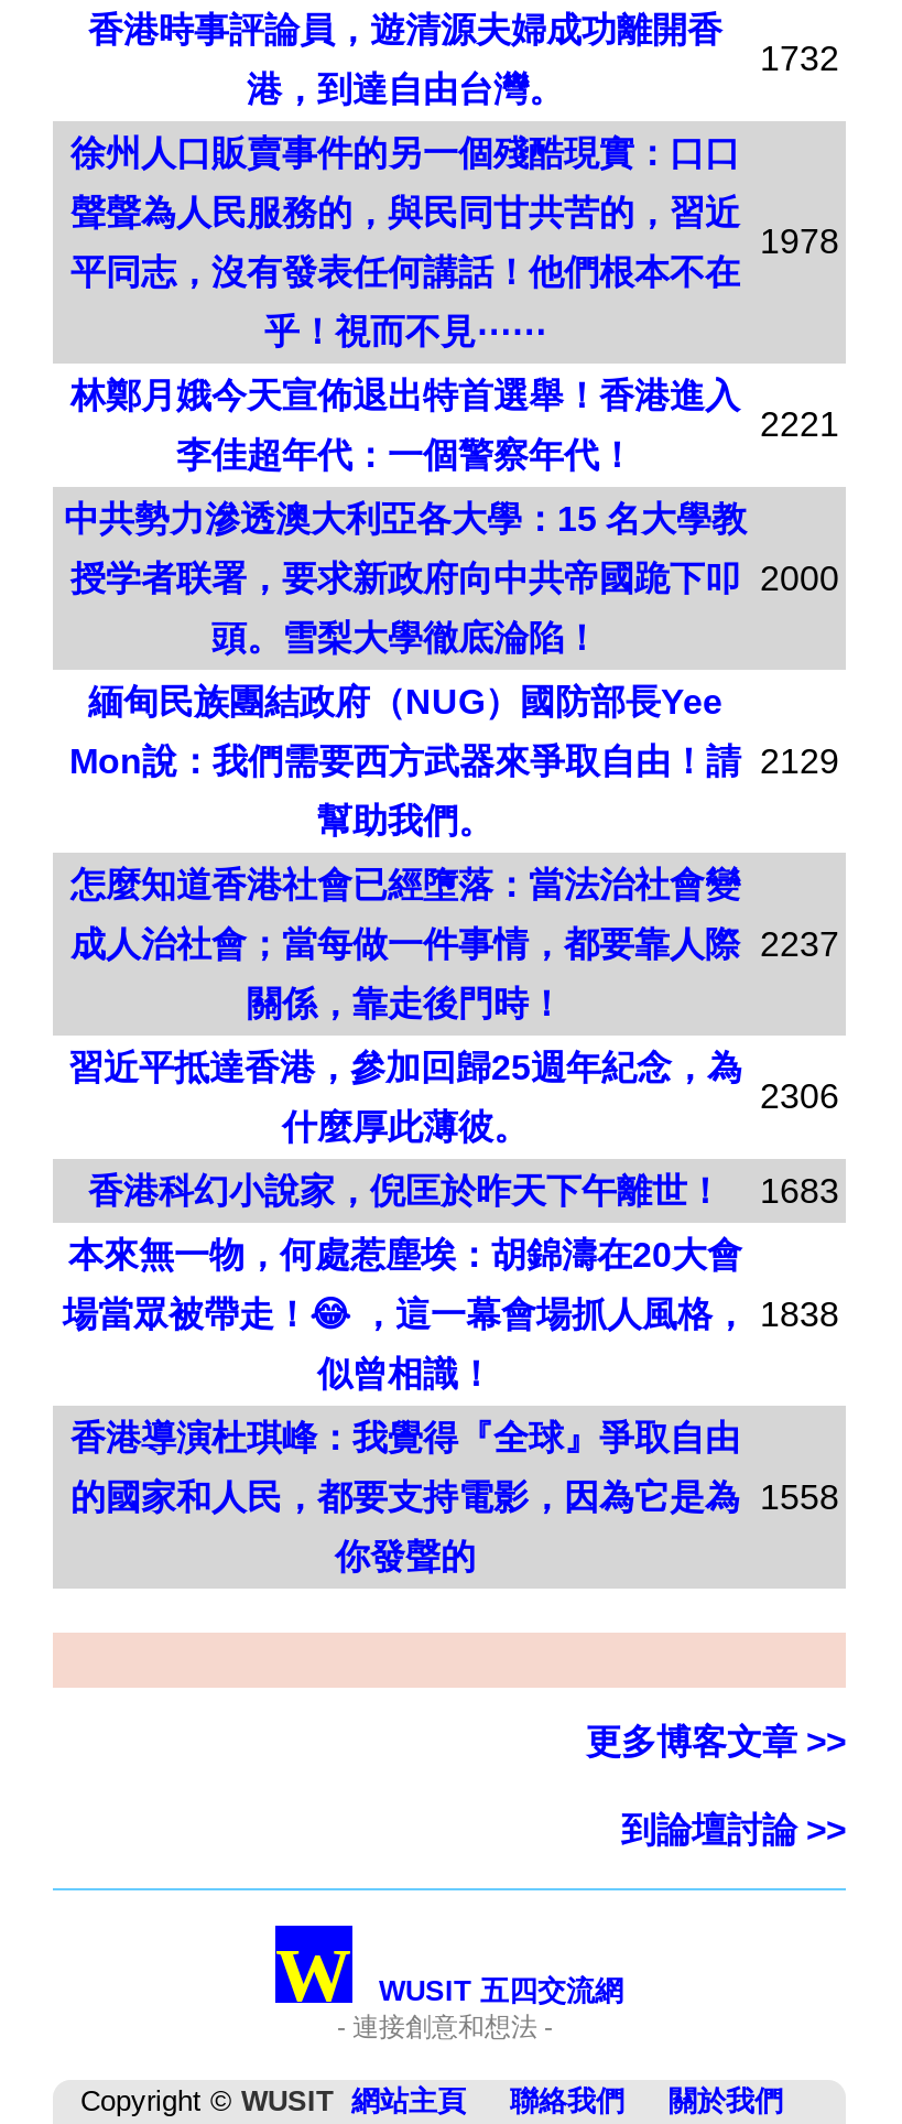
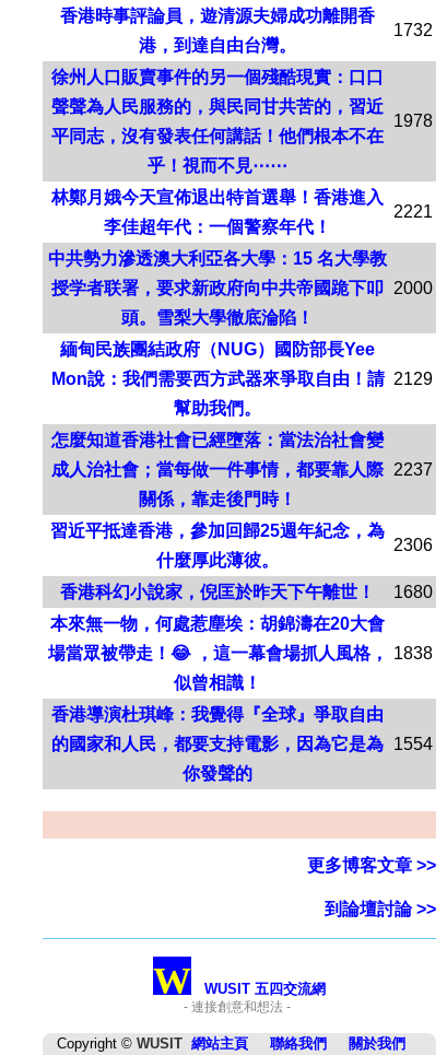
- 香港科幻小說家，倪匡於昨天下午離世！ 1683
+ 香港科幻小說家，倪匡於昨天下午離世！ 1680

- 的國家和人民，都要支持電影，因為它是為 1558
+ 的國家和人民，都要支持電影，因為它是為 1554
